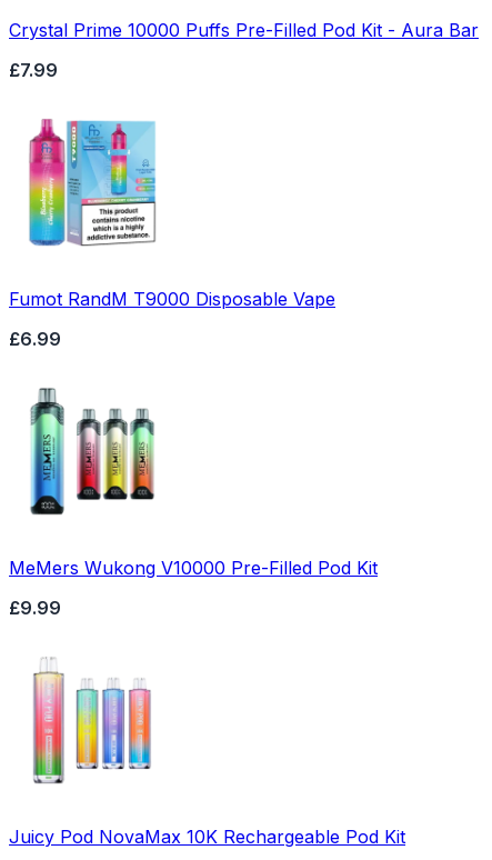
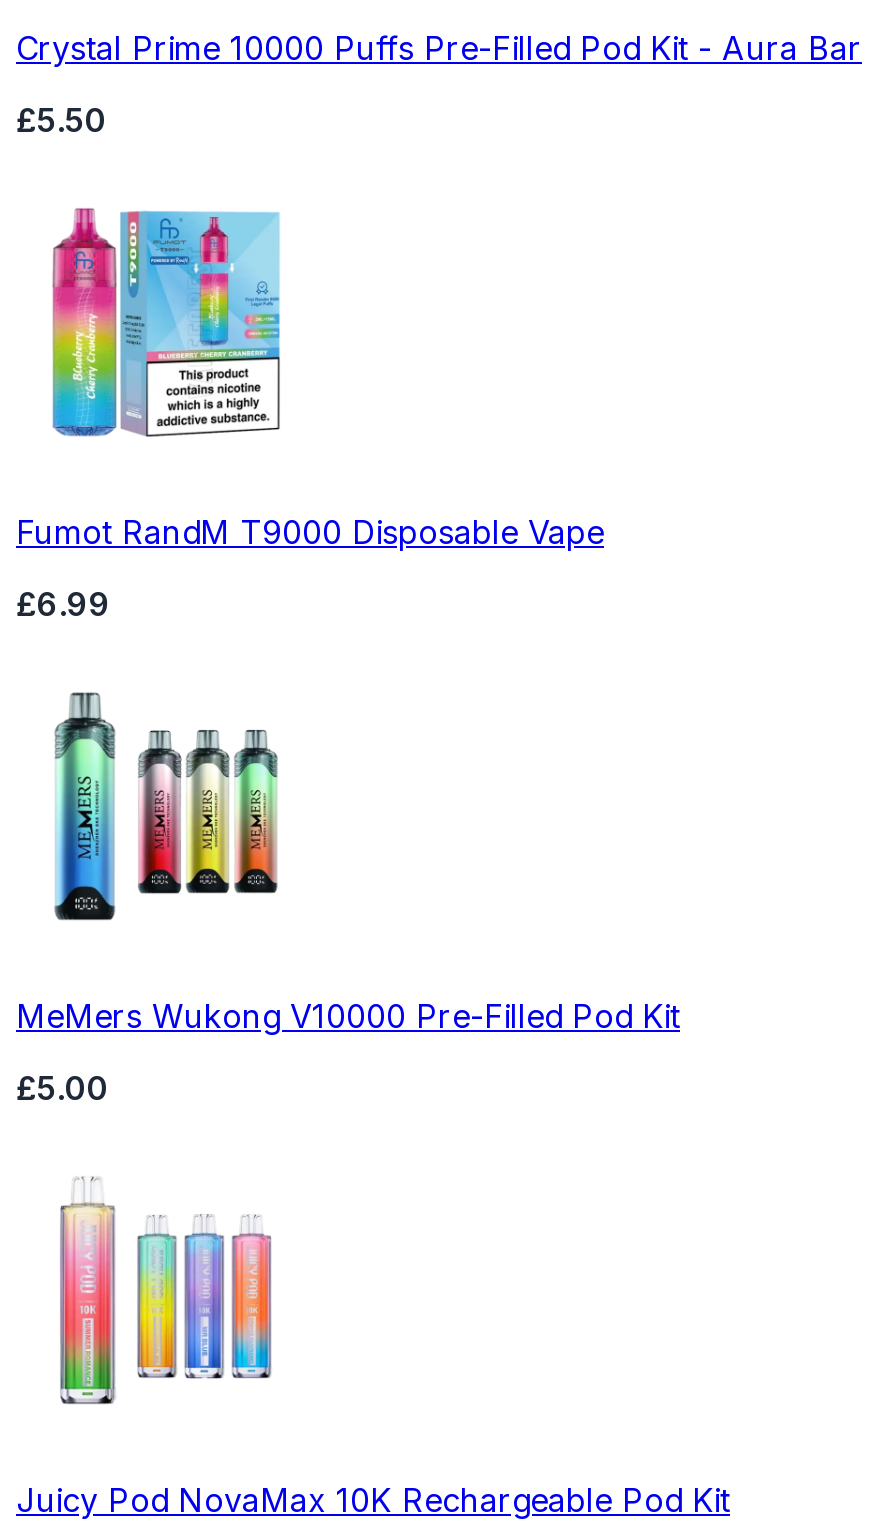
- £7.99
+ £5.50

- £9.99
+ £5.00
